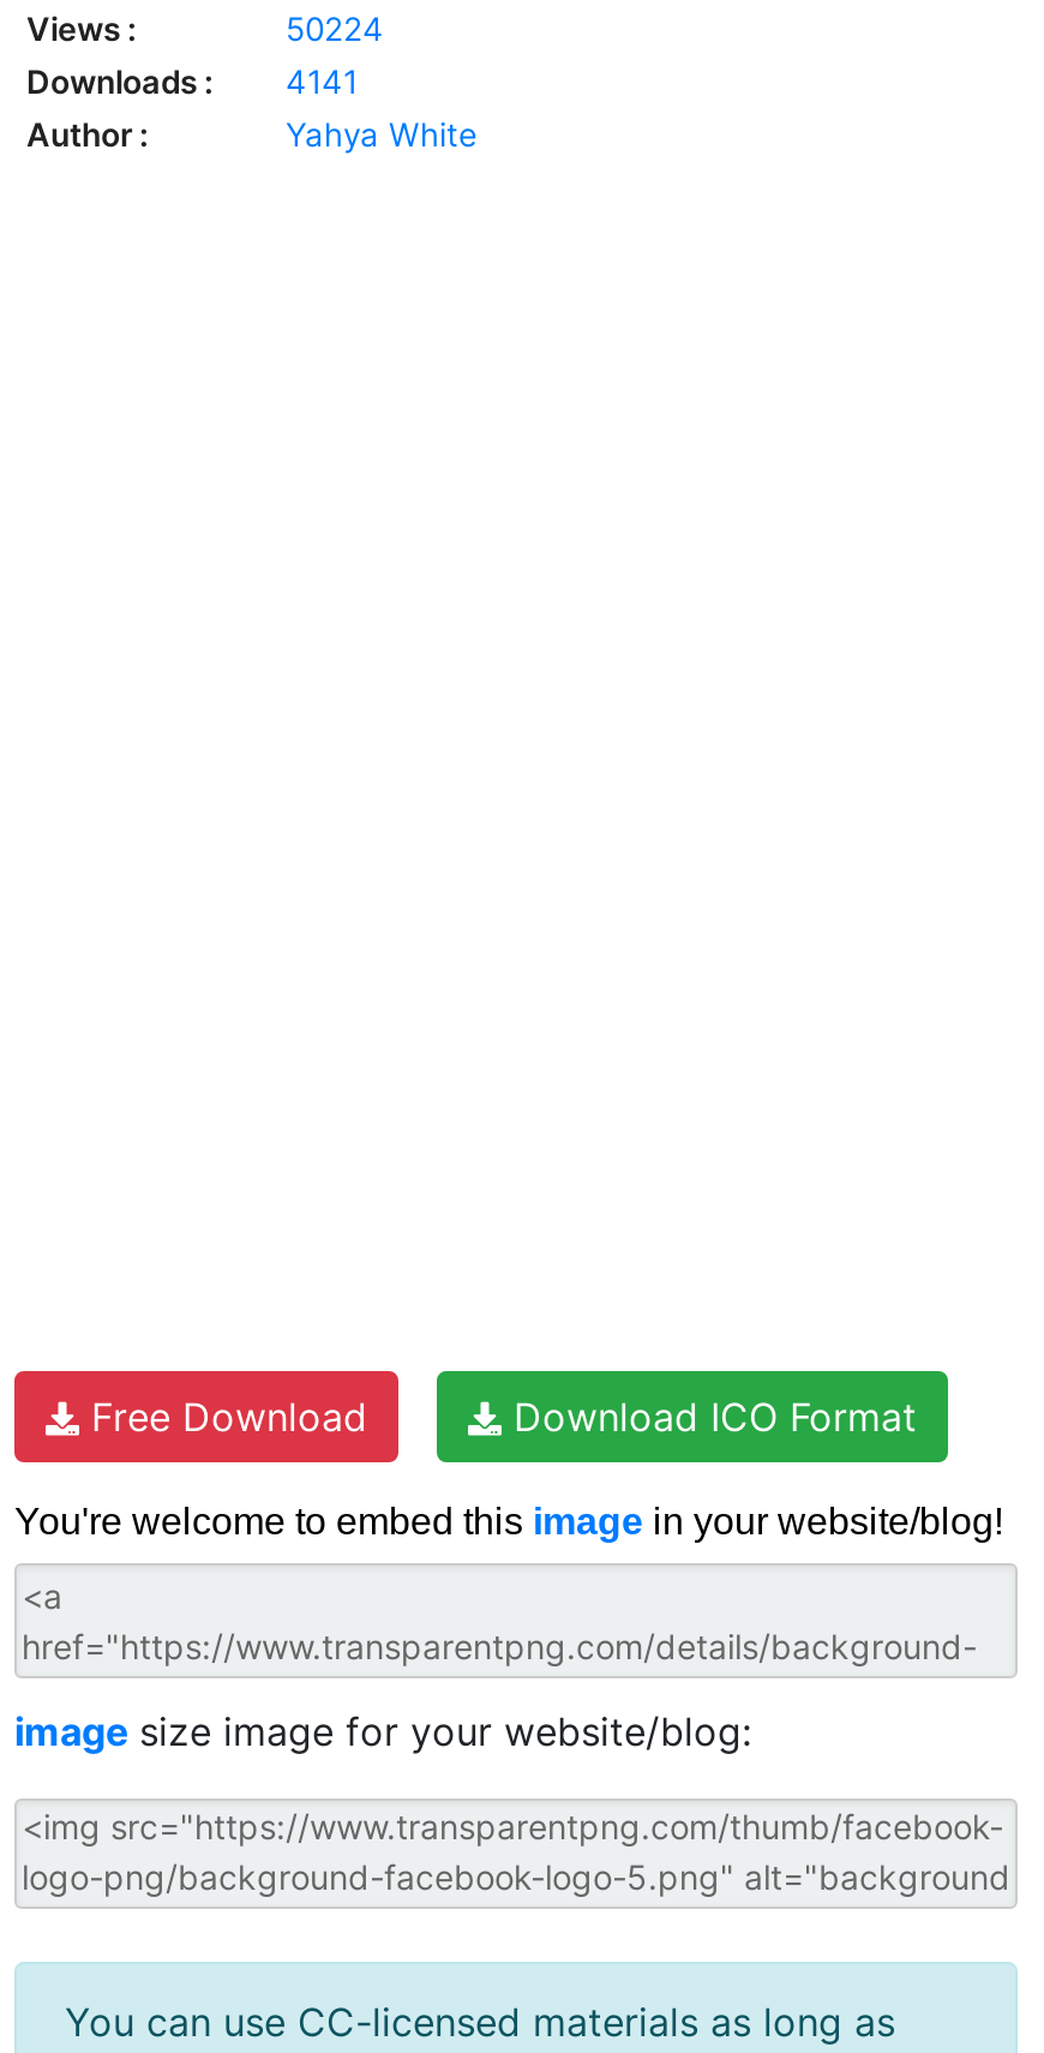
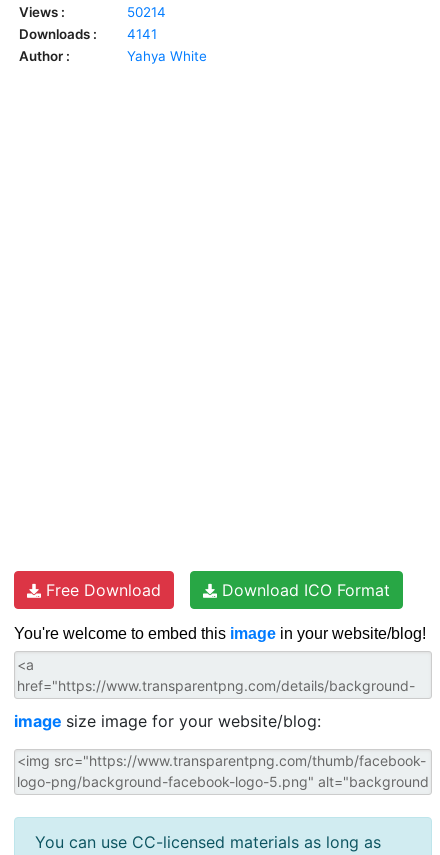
- 50224
+ 50214
